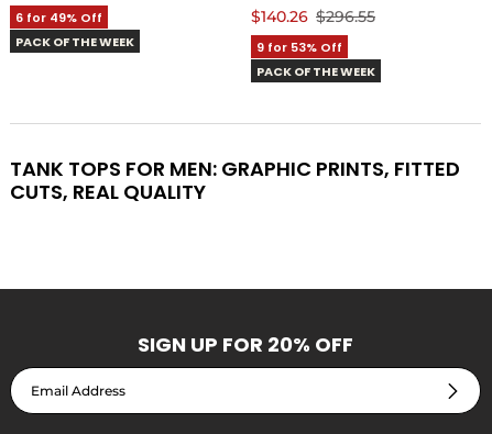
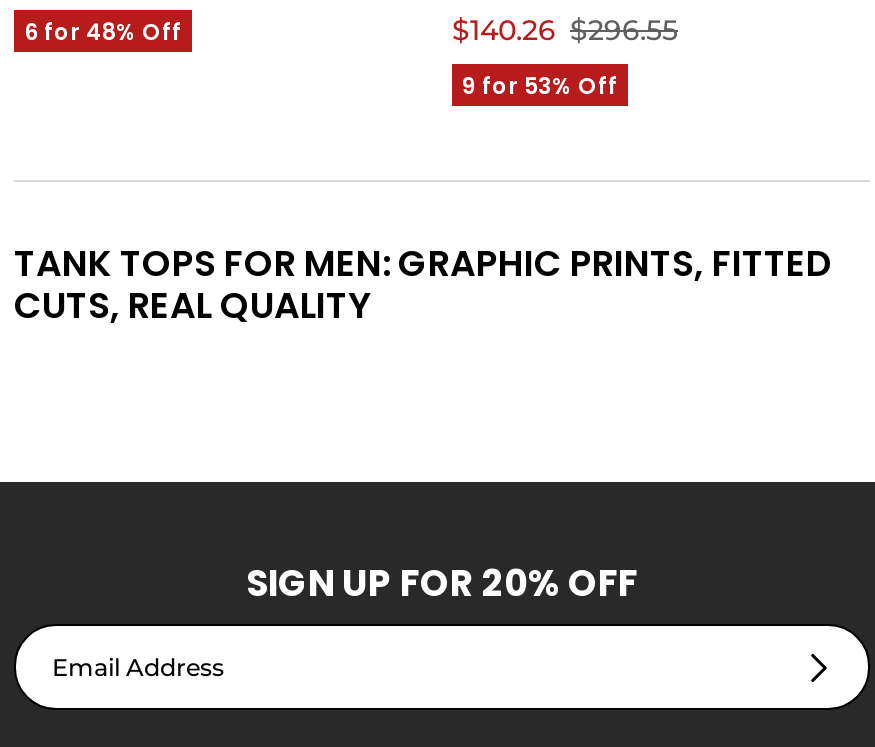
- 6 for 49% Off
- PACK OF THE WEEK
+ 6 for 48% Off

- PACK OF THE WEEK
